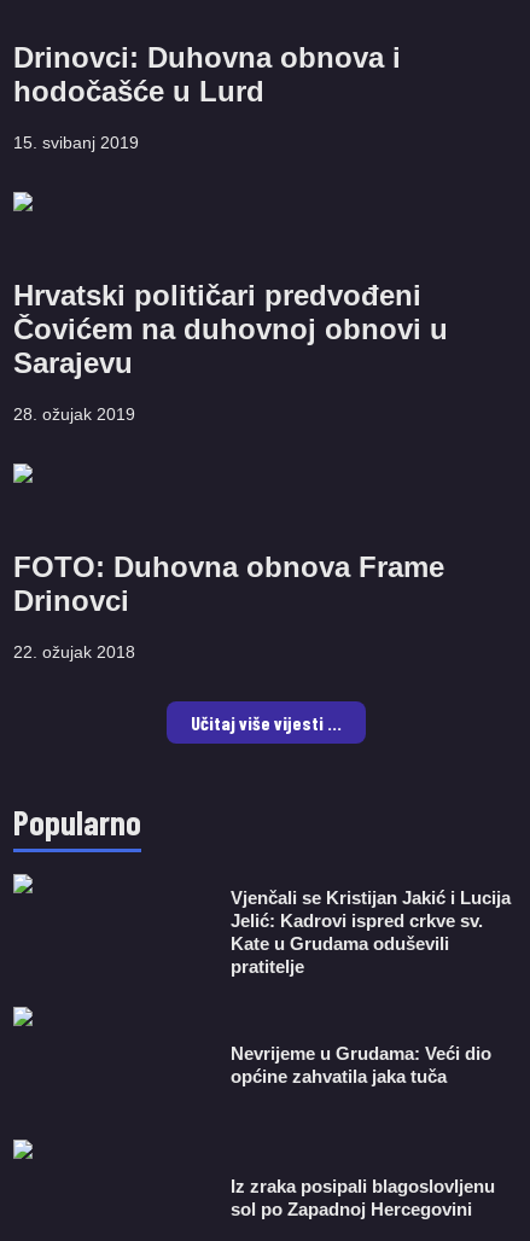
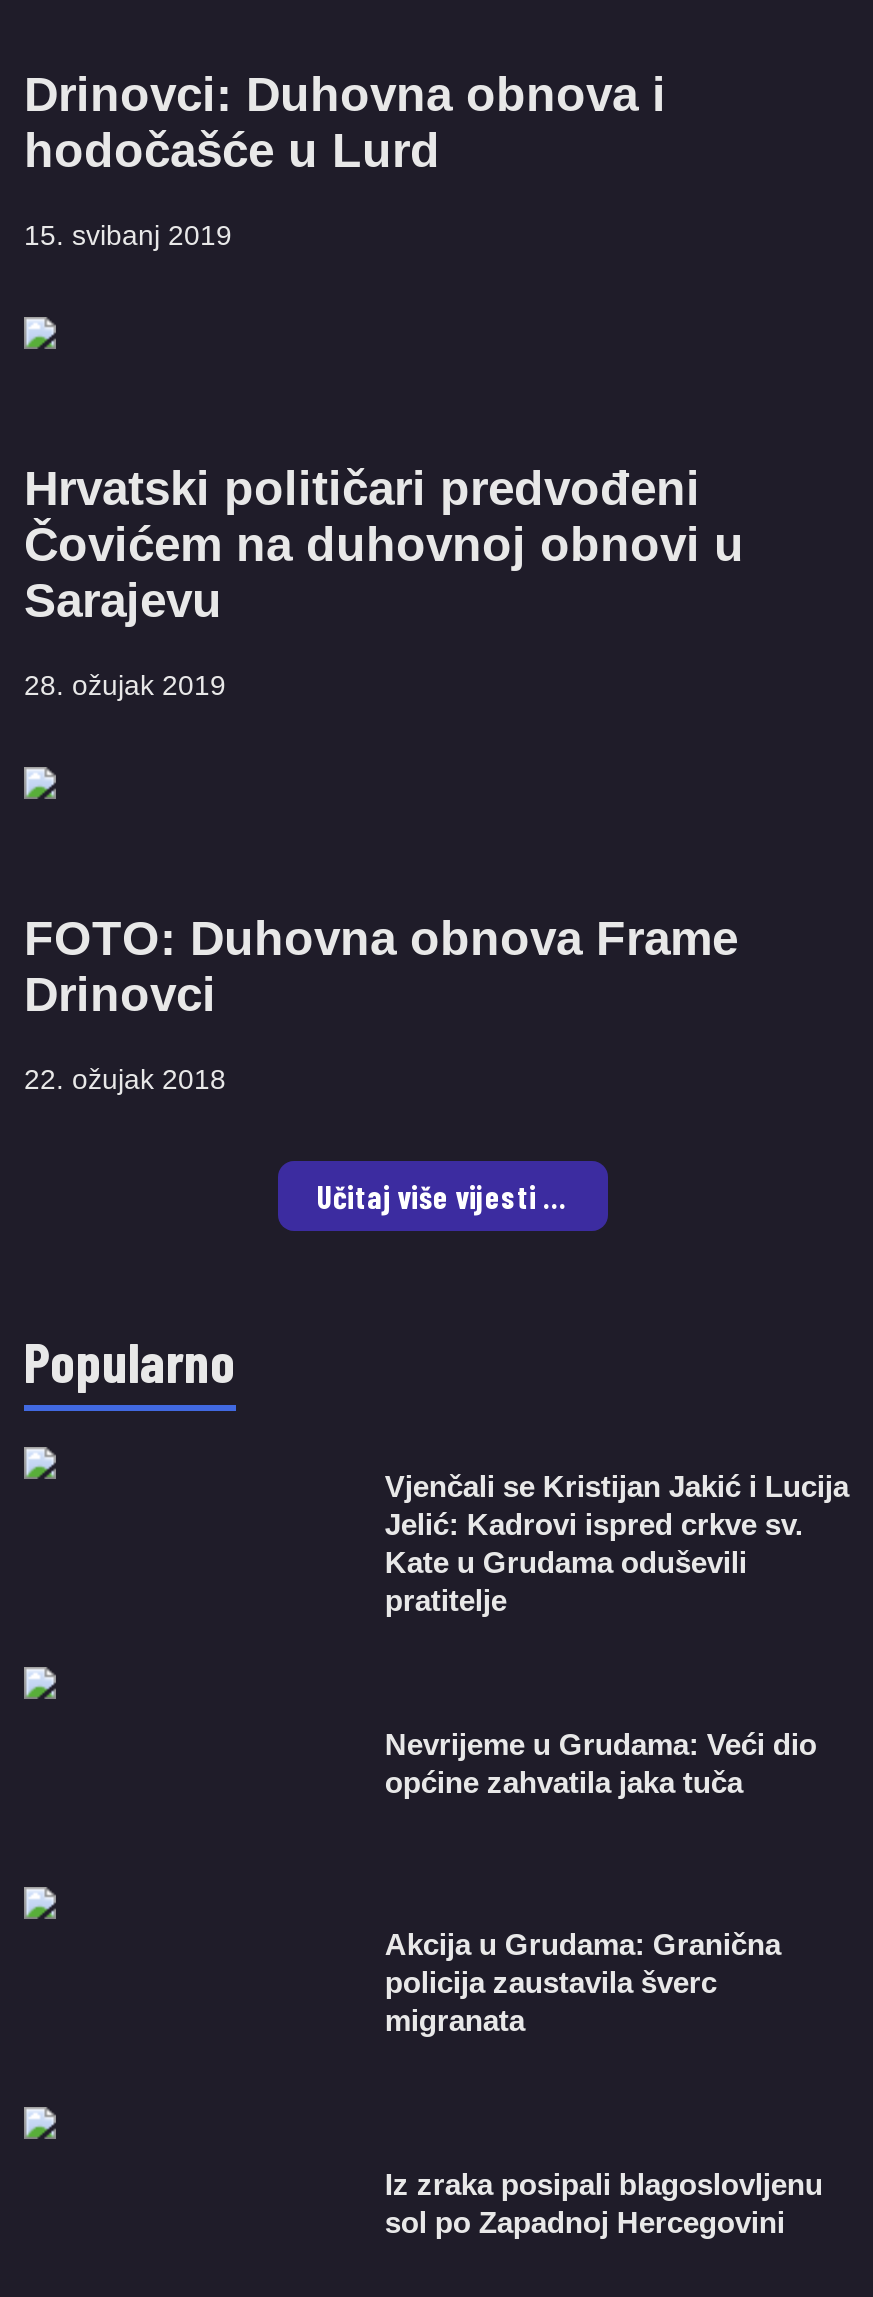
+ Akcija u Grudama: Granična
+ policija zaustavila šverc
+ migranata
